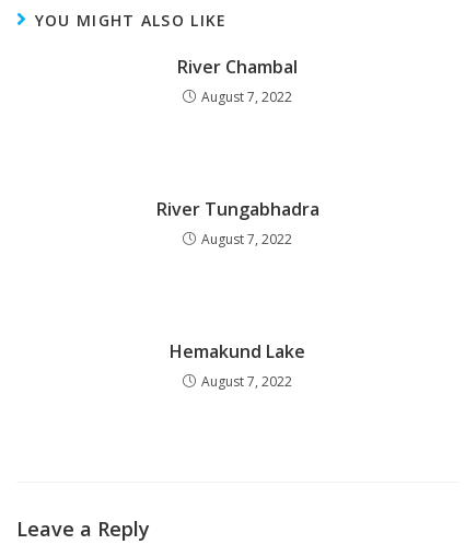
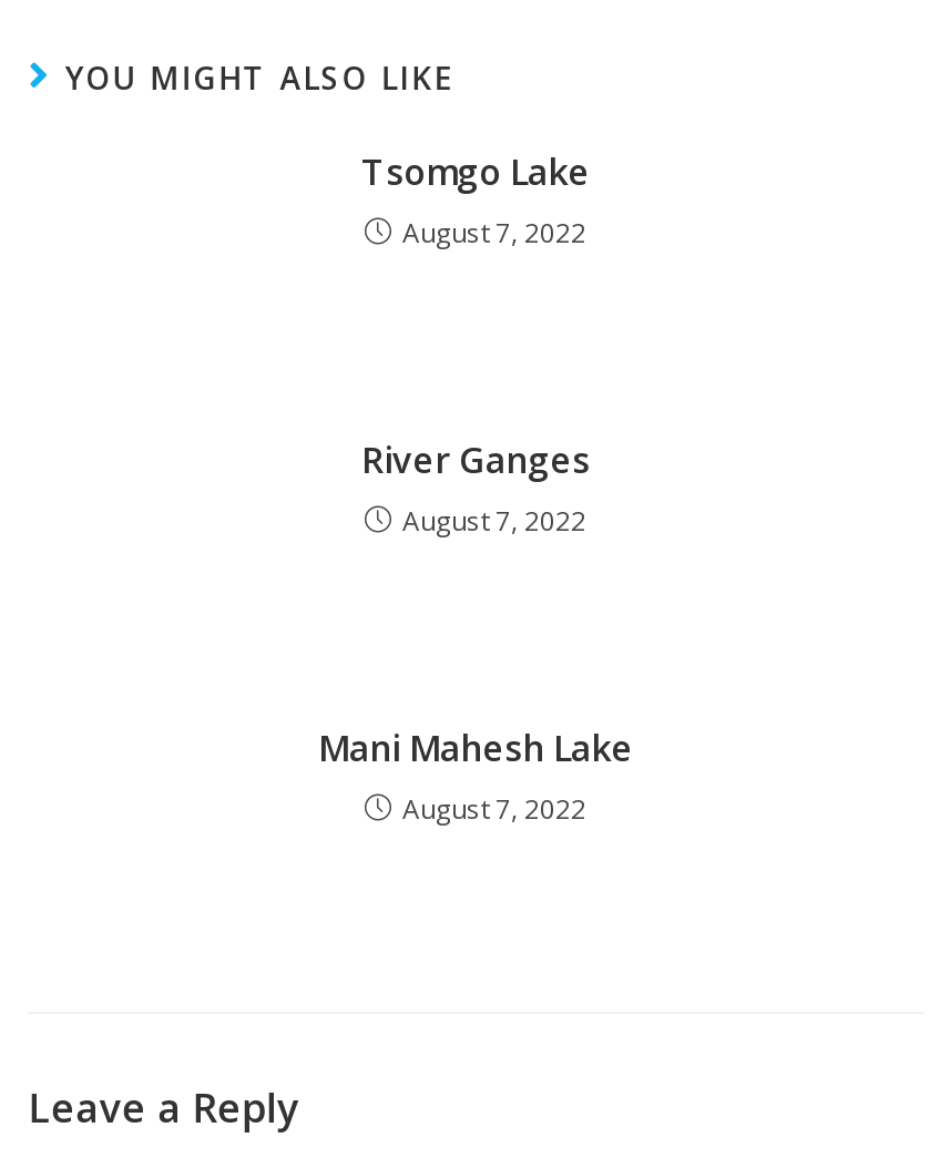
- River Chambal
+ Tsomgo Lake

- River Tungabhadra
+ River Ganges

- Hemakund Lake
+ Mani Mahesh Lake
